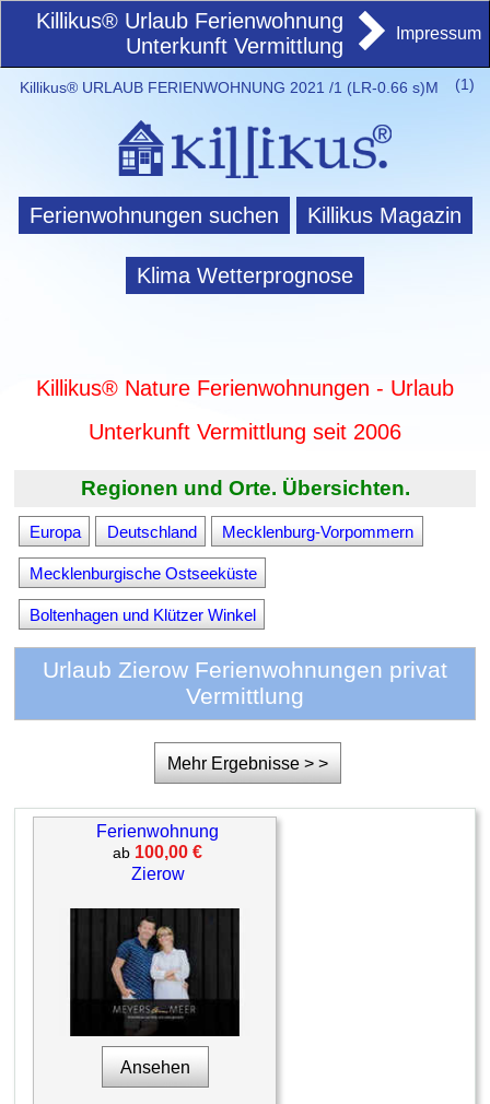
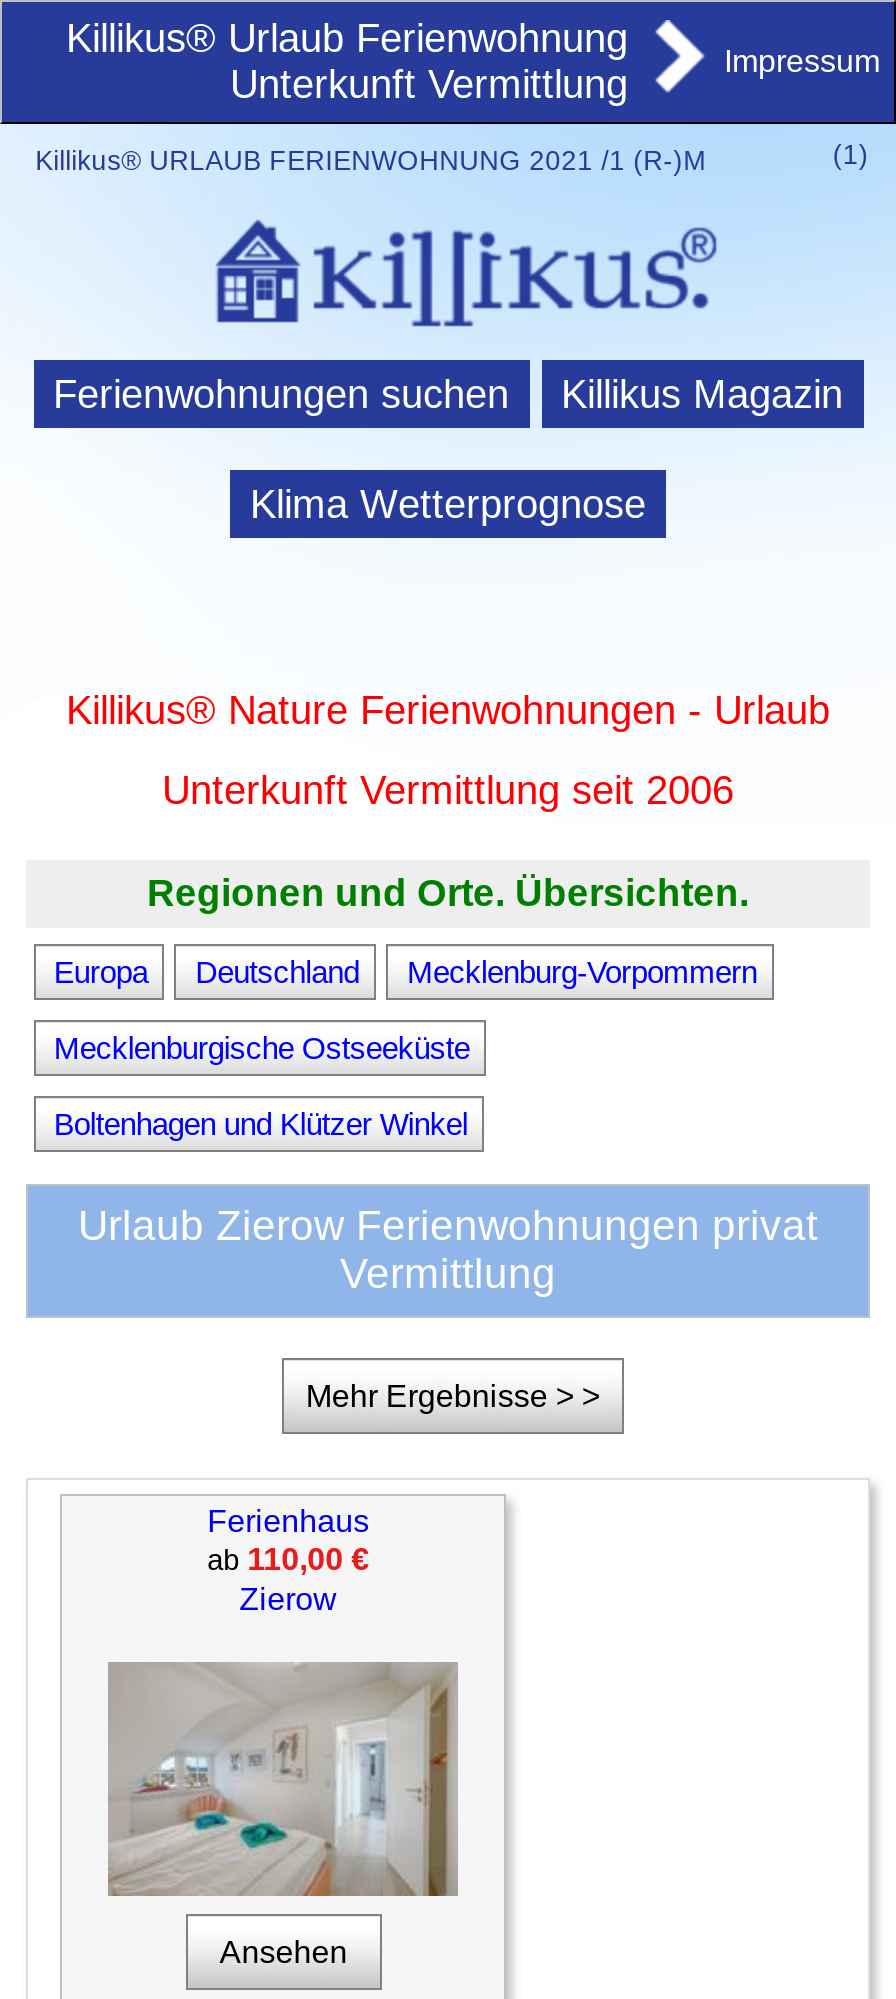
- Killikus® URLAUB FERIENWOHNUNG 2021 /1 (LR-0.66 s)M
+ Killikus® URLAUB FERIENWOHNUNG 2021 /1 (R-)M

- Ferienwohnung
- ab 100,00 €
+ Ferienhaus
+ ab 110,00 €

- [image]
+ [image]
